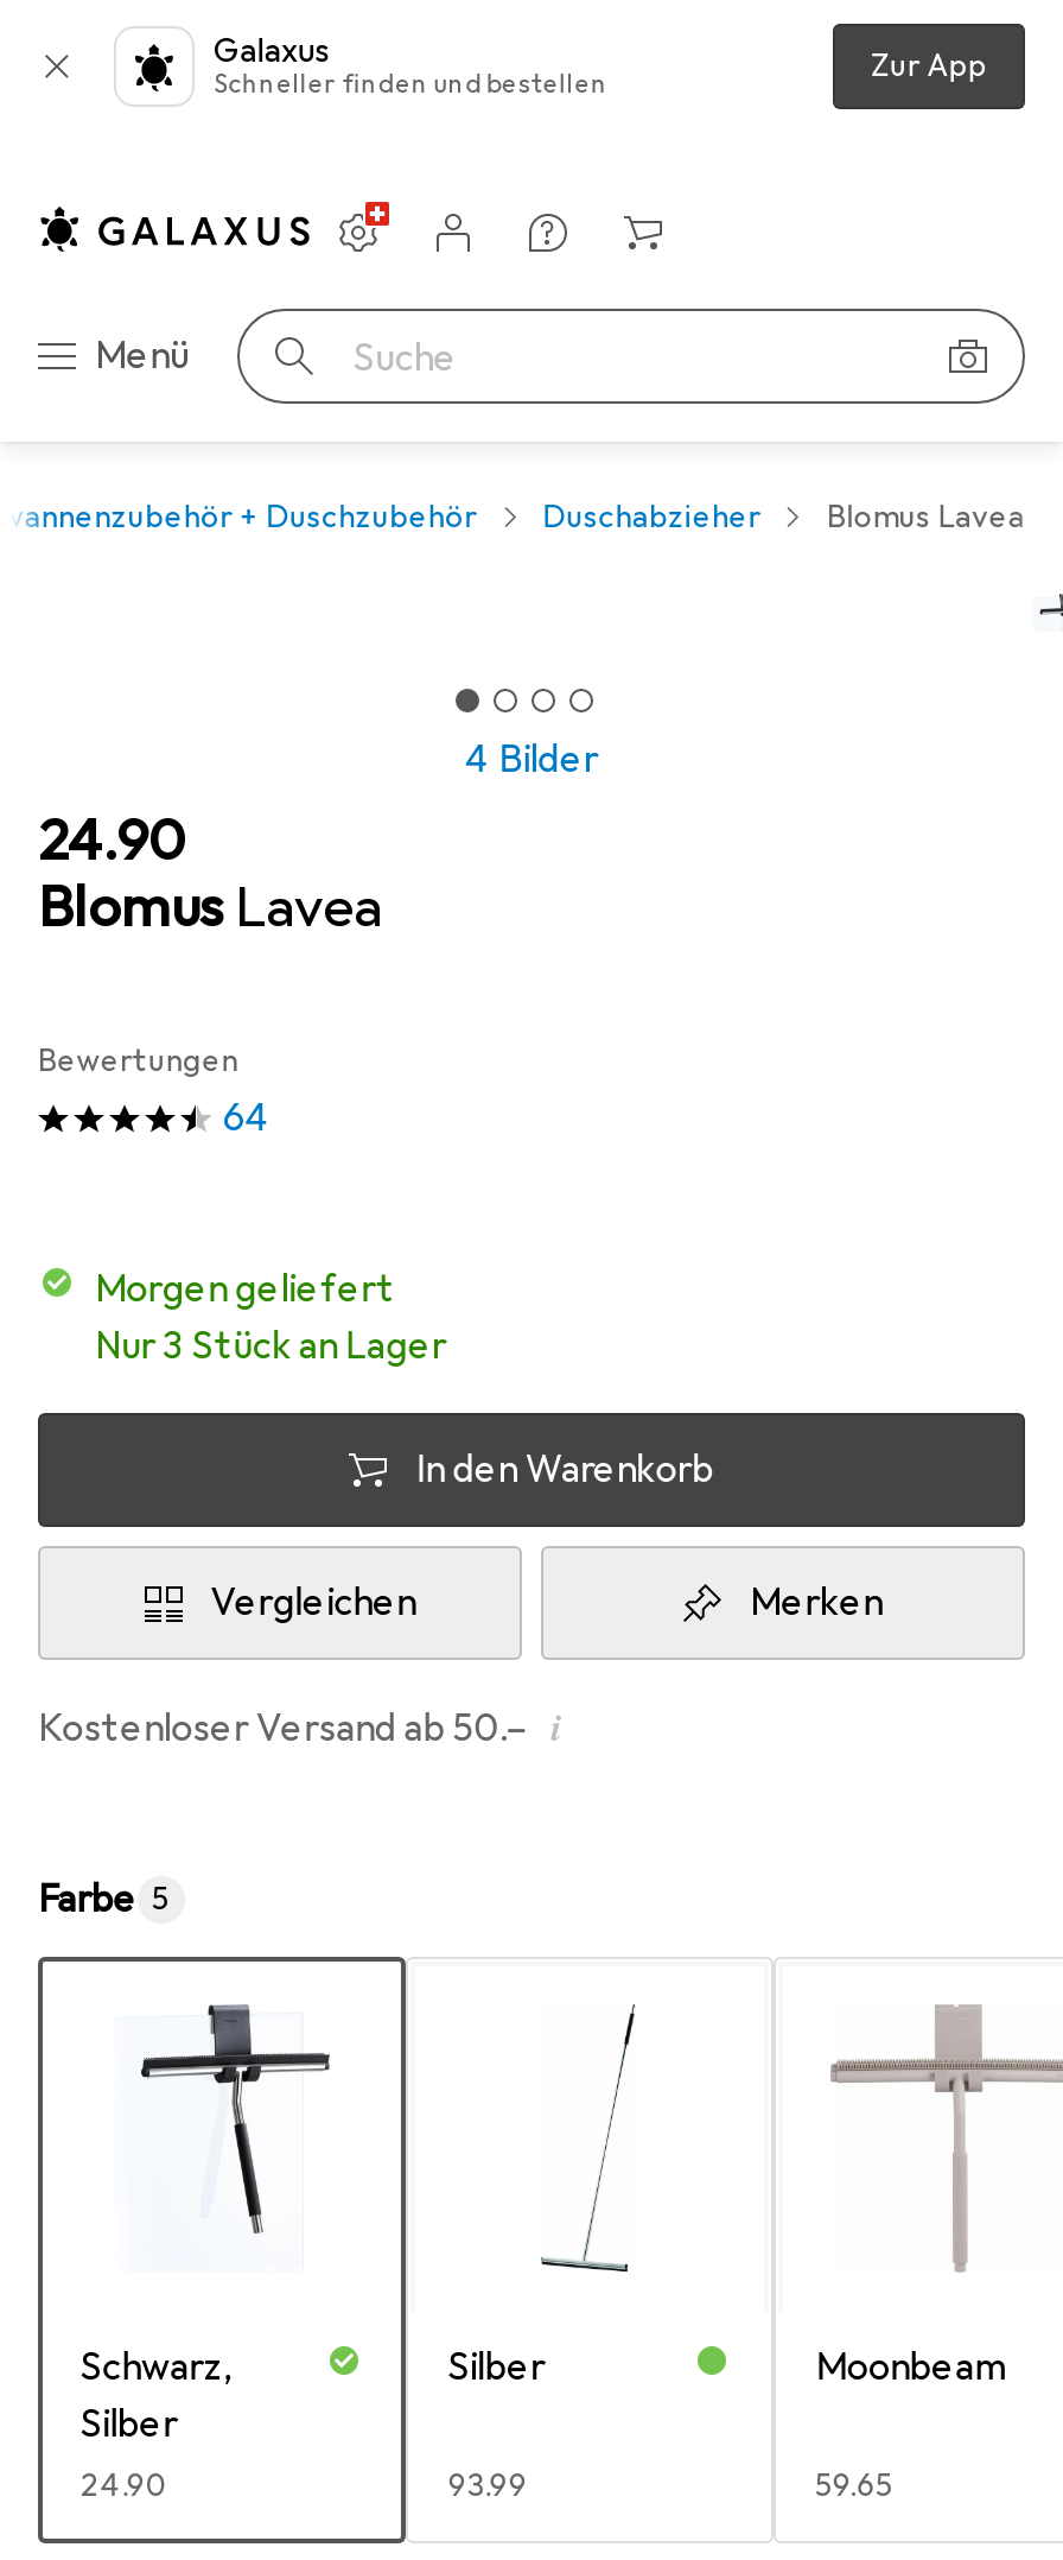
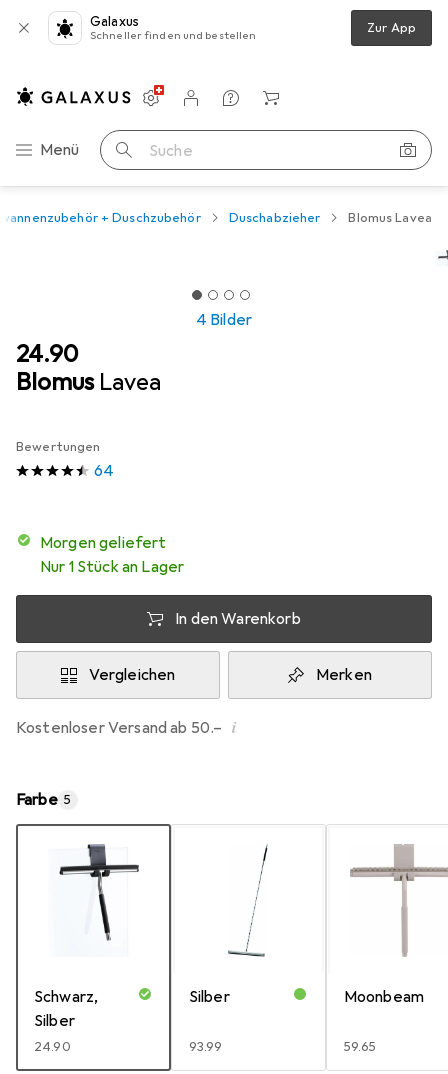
- Nur 3 Stück an Lager
+ Nur 1 Stück an Lager
